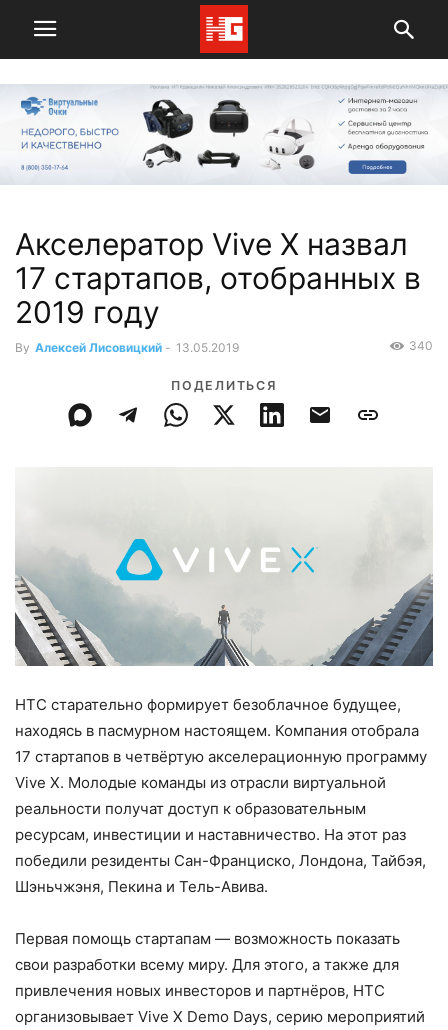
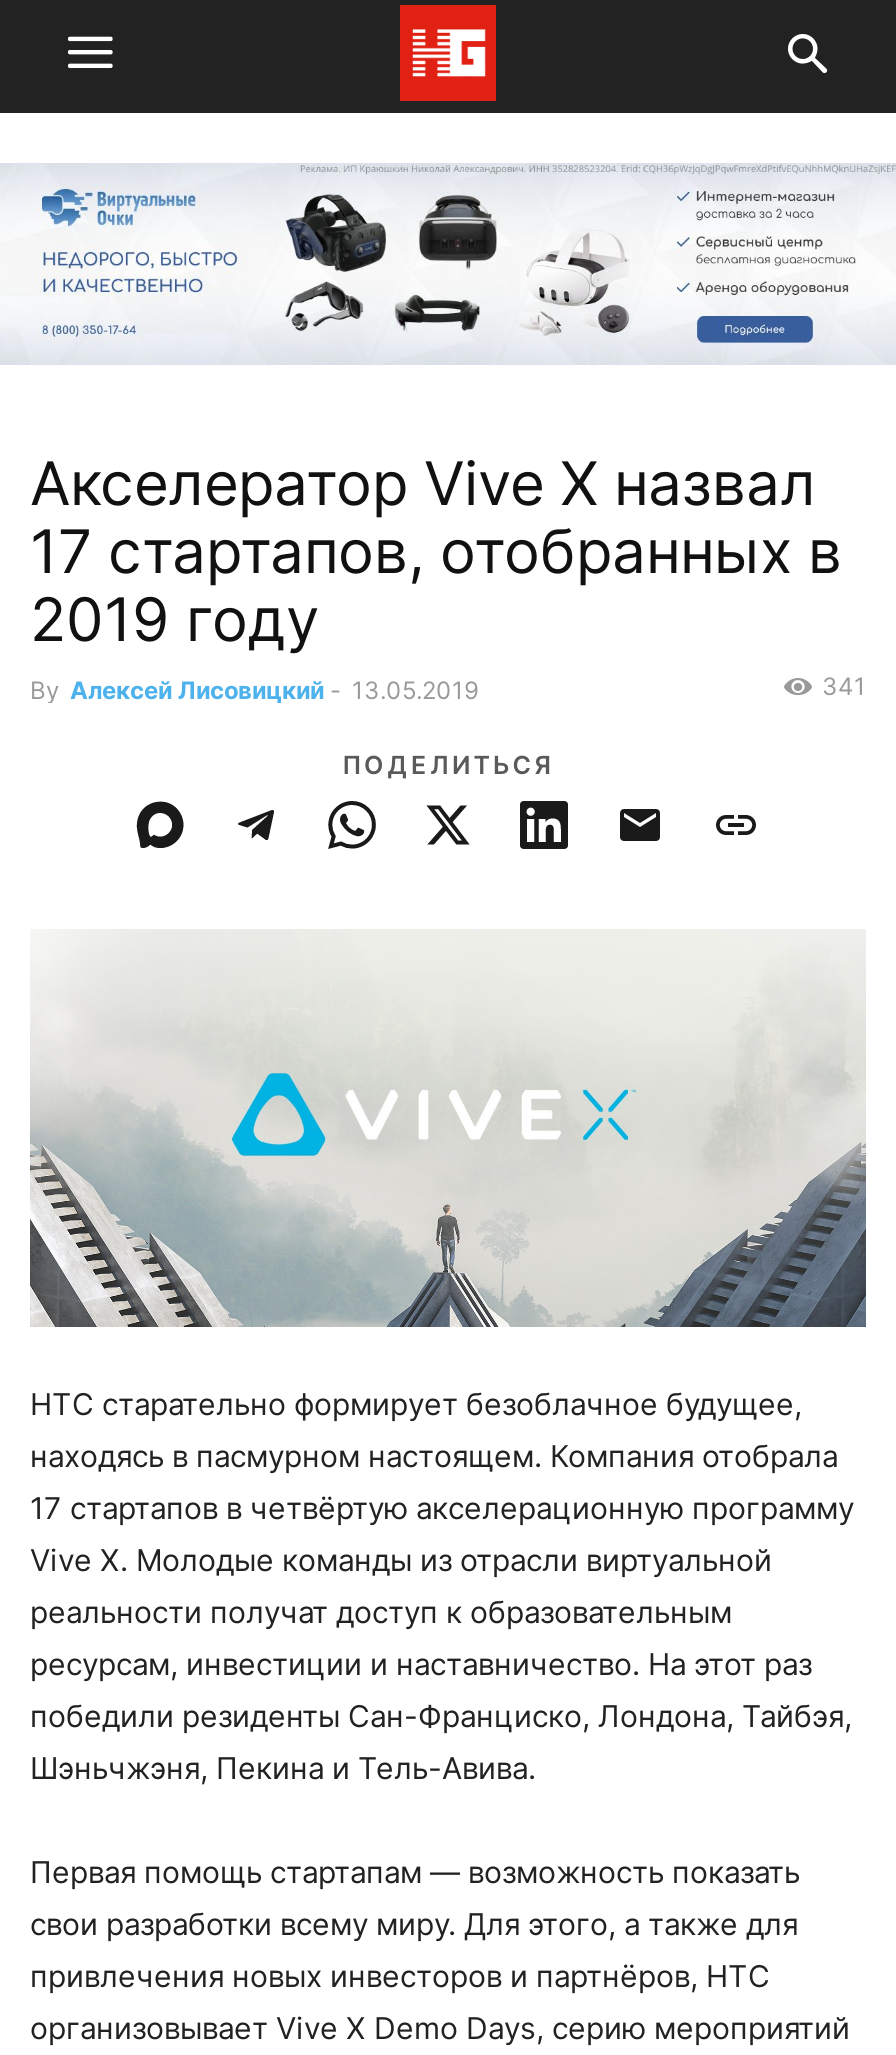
- 340
+ 341
